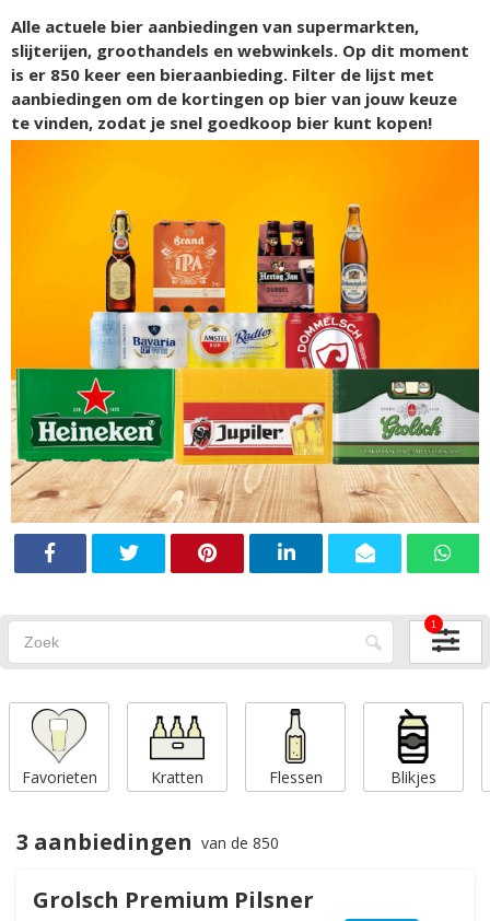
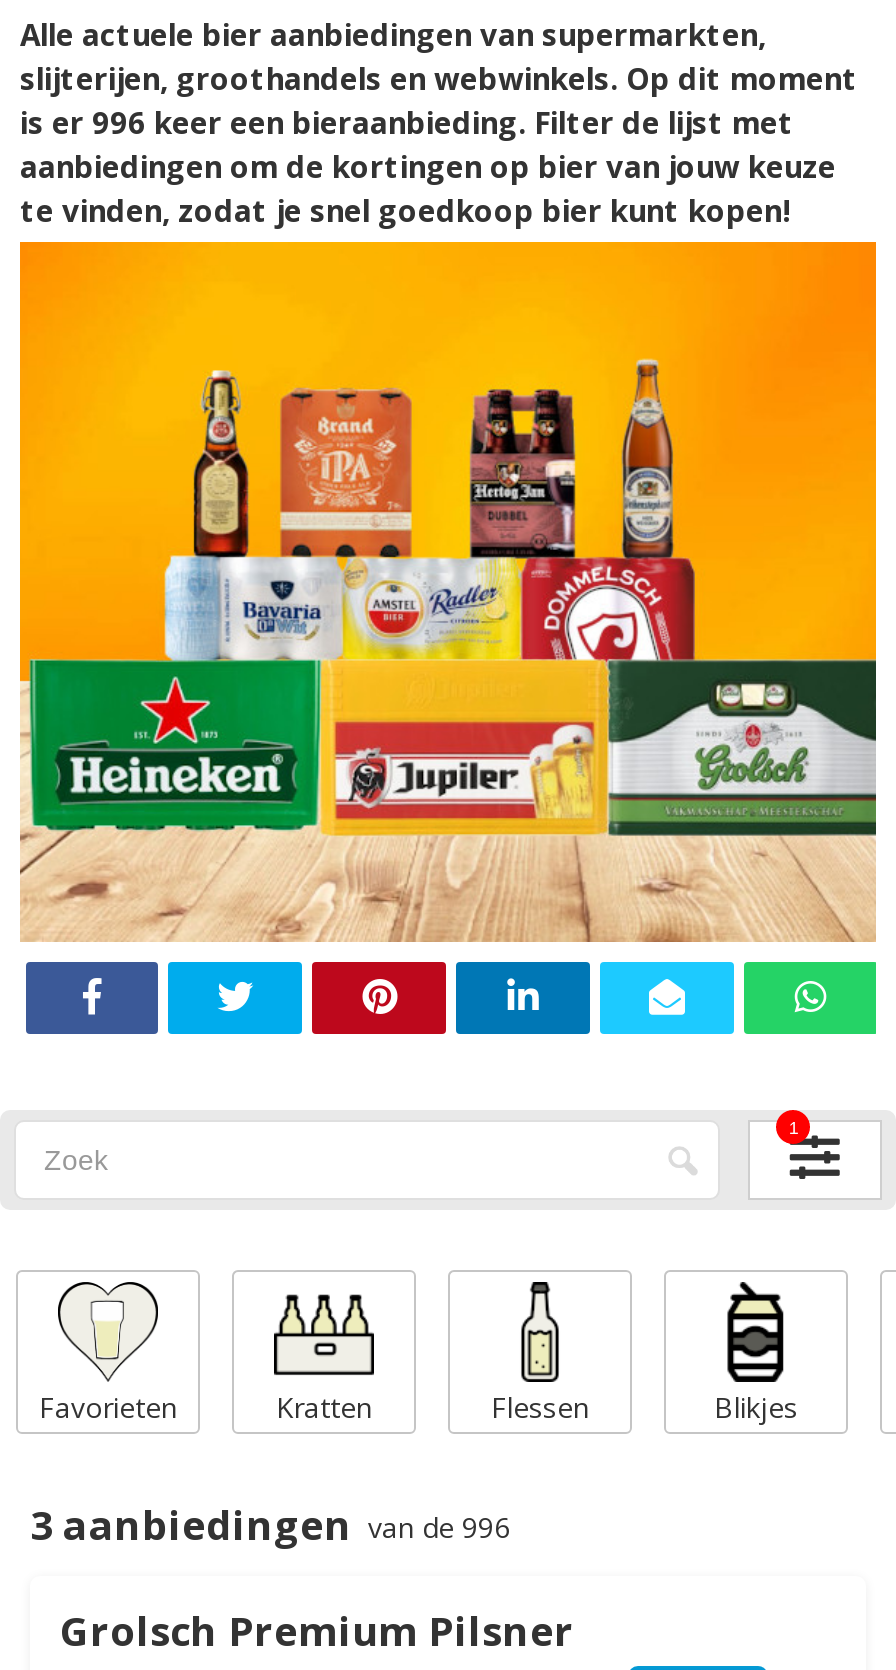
- is er 850 keer een bieraanbieding. Filter de lijst met
+ is er 996 keer een bieraanbieding. Filter de lijst met

- 3 aanbiedingen van de 850
+ 3 aanbiedingen van de 996
